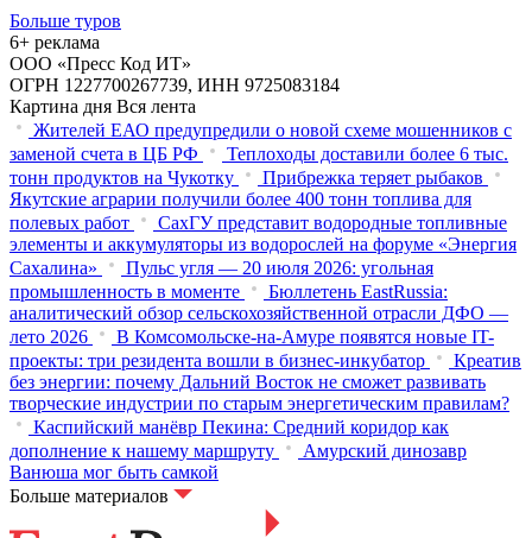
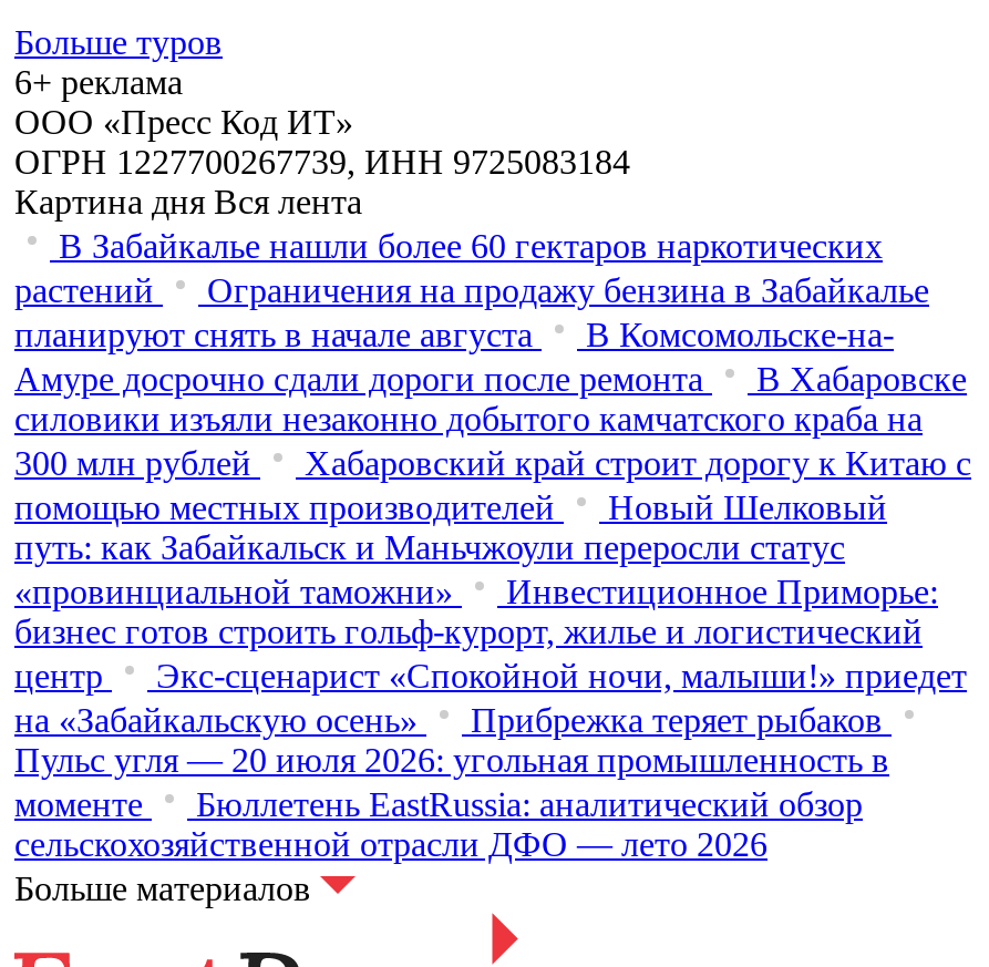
- Жителей ЕАО предупредили о новой схеме мошенников с
- заменой счета в ЦБ РФ
- Теплоходы доставили более 6 тыс.
- тонн продуктов на Чукотку
+ В Забайкалье нашли более 60 гектаров наркотических
+ растений
+ Ограничения на продажу бензина в Забайкалье
+ планируют снять в начале августа
+ В Комсомольске-на-
+ Амуре досрочно сдали дороги после ремонта
+ В Хабаровске
+ силовики изъяли незаконно добытого камчатского краба на
+ 300 млн рублей
+ Хабаровский край строит дорогу к Китаю с
+ помощью местных производителей
+ Новый Шелковый
+ путь: как Забайкальск и Маньчжоули переросли статус
+ «провинциальной таможни»
+ Инвестиционное Приморье:
+ бизнес готов строить гольф-курорт, жилье и логистический
+ центр
+ Экс-сценарист «Спокойной ночи, малыши!» приедет
+ на «Забайкальскую осень»

moved down: Прибрежка теряет рыбаков

- Якутские аграрии получили более 400 тонн топлива для
- полевых работ
- СахГУ представит водородные топливные
- элементы и аккумуляторы из водорослей на форуме «Энергия
- Сахалина»
- Пульс угля — 20 июля 2026: угольная
- промышленность в моменте
- Бюллетень EastRussia:
- аналитический обзор сельскохозяйственной отрасли ДФО —
- лето 2026
- В Комсомольске-на-Амуре появятся новые IT-
- проекты: три резидента вошли в бизнес-инкубатор
- Креатив
- без энергии: почему Дальний Восток не сможет развивать
- творческие индустрии по старым энергетическим правилам?
- Каспийский манёвр Пекина: Средний коридор как
- дополнение к нашему маршруту
- Амурский динозавр
- Ванюша мог быть самкой
+ Пульс угля — 20 июля 2026: угольная промышленность в
+ моменте
+ Бюллетень EastRussia: аналитический обзор
+ сельскохозяйственной отрасли ДФО — лето 2026
